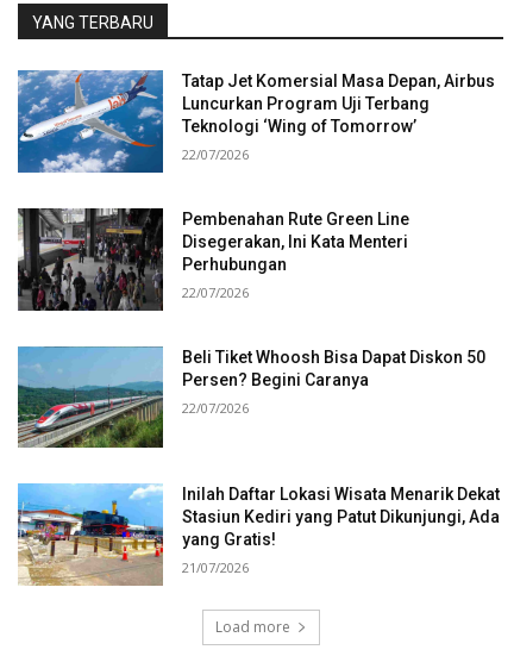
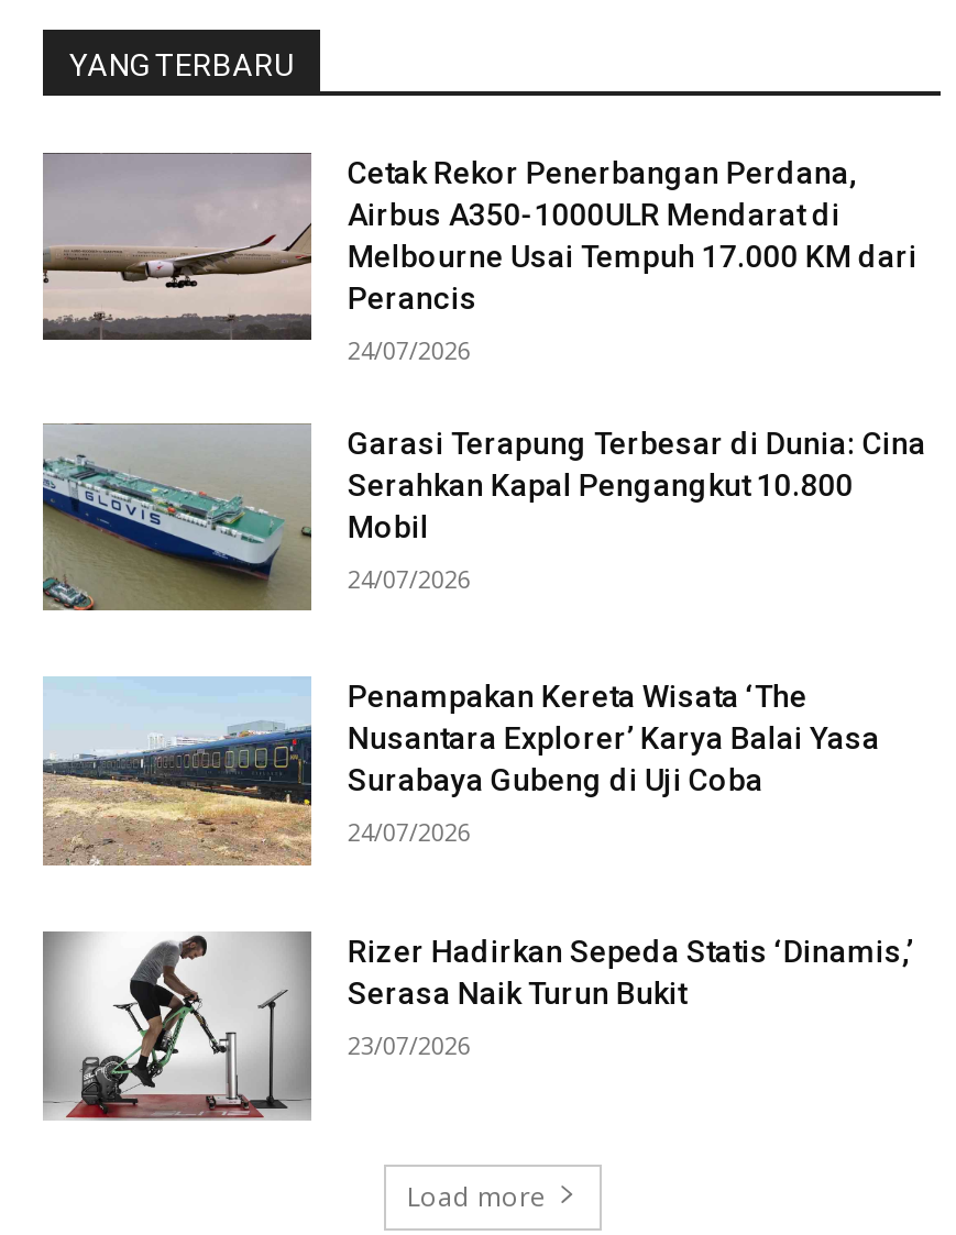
- [image]
- Tatap Jet Komersial Masa Depan, Airbus
- Luncurkan Program Uji Terbang
- Teknologi ‘Wing of Tomorrow’
+ [image]
+ Cetak Rekor Penerbangan Perdana,
+ Airbus A350-1000ULR Mendarat di
+ Melbourne Usai Tempuh 17.000 KM dari
+ Perancis

- 22/07/2026
+ 24/07/2026

- [image]
- Pembenahan Rute Green Line
- Disegerakan, Ini Kata Menteri
- Perhubungan
+ [image]
+ Garasi Terapung Terbesar di Dunia: Cina
+ Serahkan Kapal Pengangkut 10.800
+ Mobil

- 22/07/2026
+ 24/07/2026

- [image]
- Beli Tiket Whoosh Bisa Dapat Diskon 50
- Persen? Begini Caranya
+ [image]
+ Penampakan Kereta Wisata ‘The
+ Nusantara Explorer’ Karya Balai Yasa
+ Surabaya Gubeng di Uji Coba

- 22/07/2026
+ 24/07/2026

- [image]
- Inilah Daftar Lokasi Wisata Menarik Dekat
- Stasiun Kediri yang Patut Dikunjungi, Ada
- yang Gratis!
+ [image]
+ Rizer Hadirkan Sepeda Statis ‘Dinamis,’
+ Serasa Naik Turun Bukit

- 21/07/2026
+ 23/07/2026
